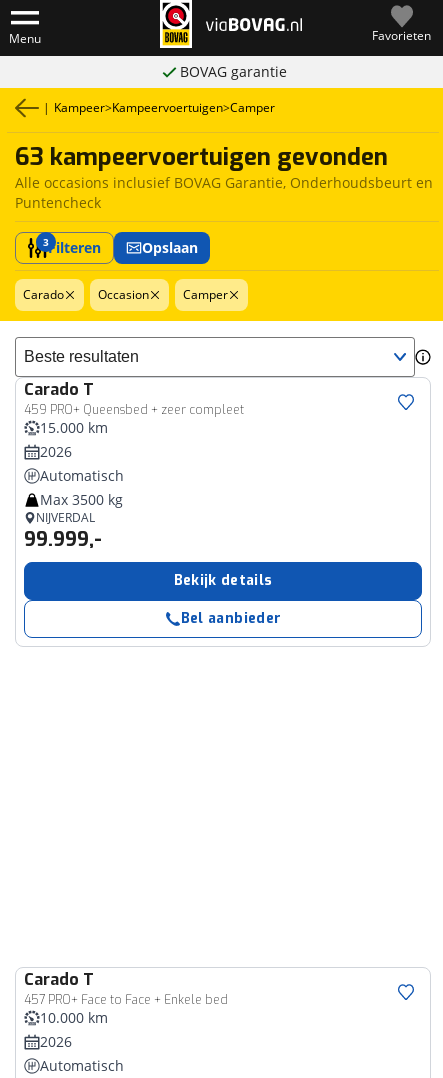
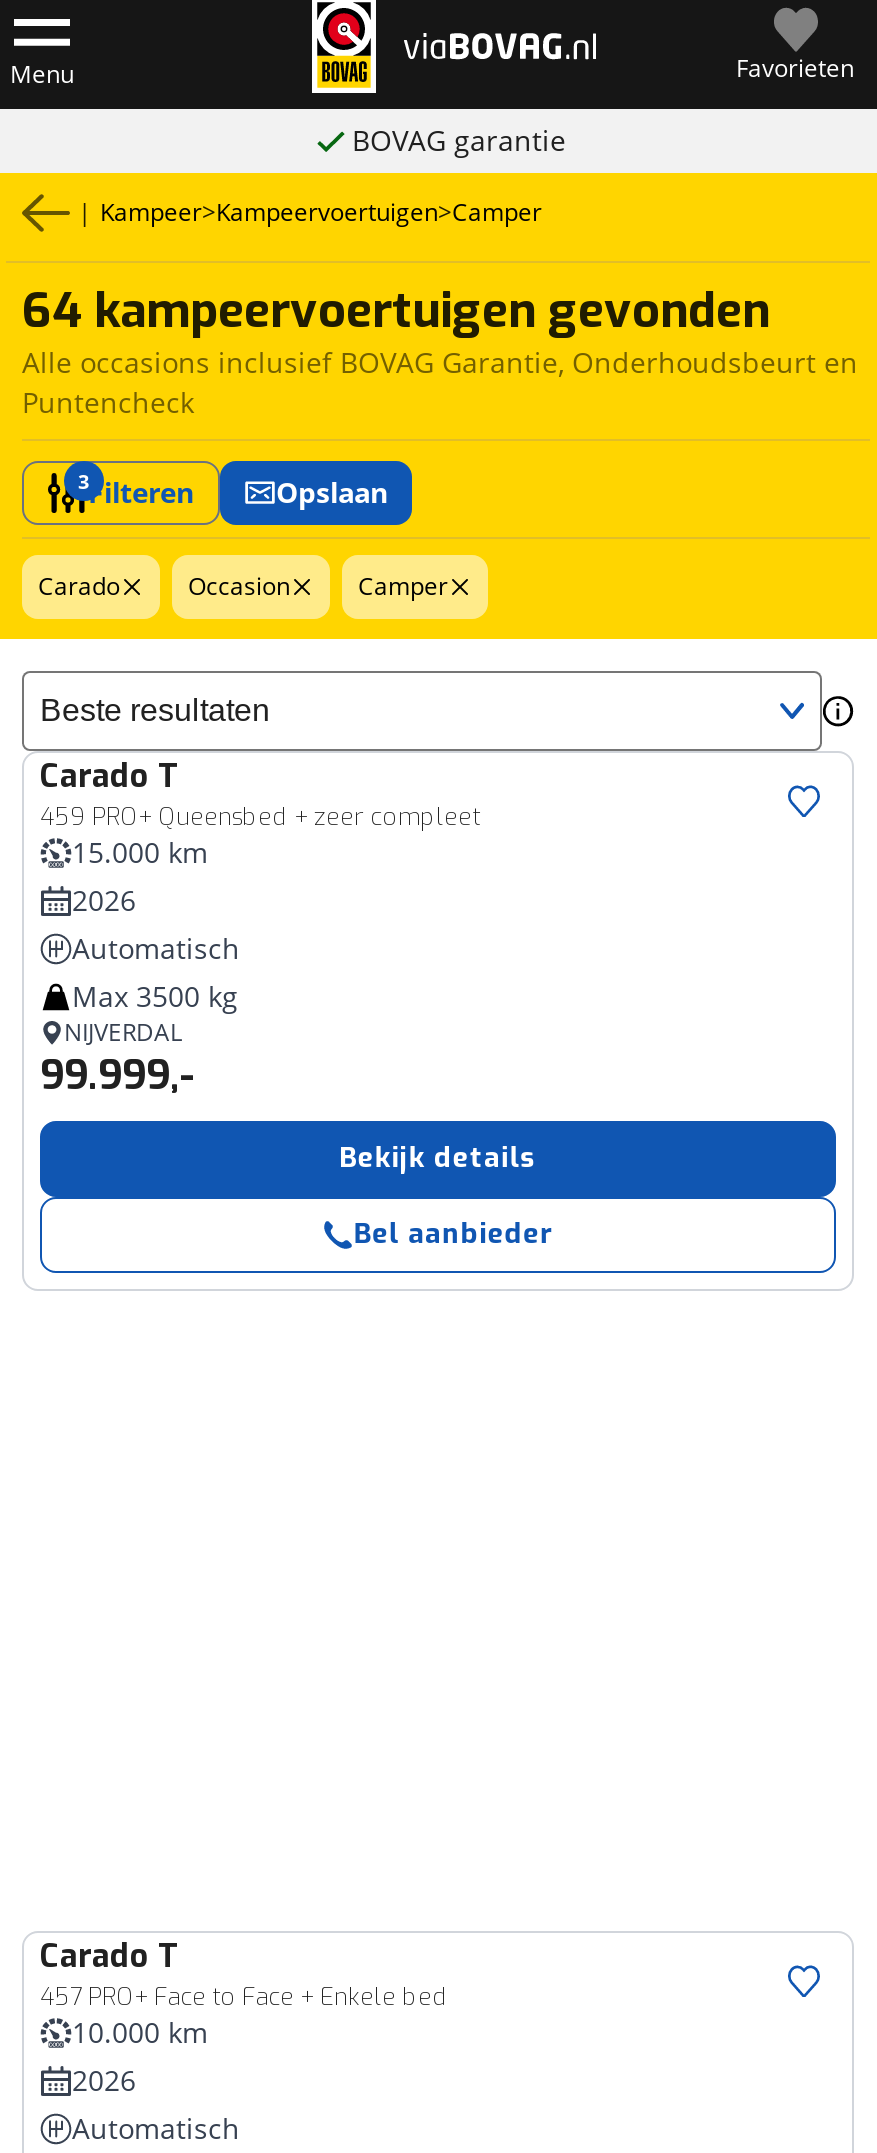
- 63 kampeervoertuigen gevonden
+ 64 kampeervoertuigen gevonden
